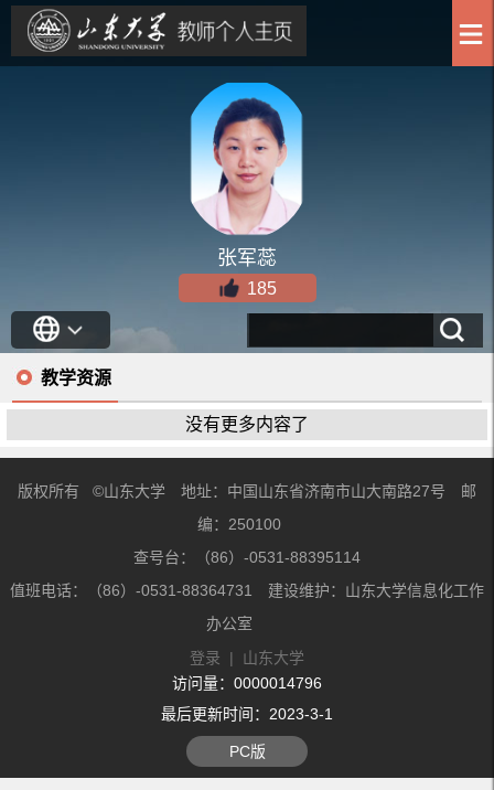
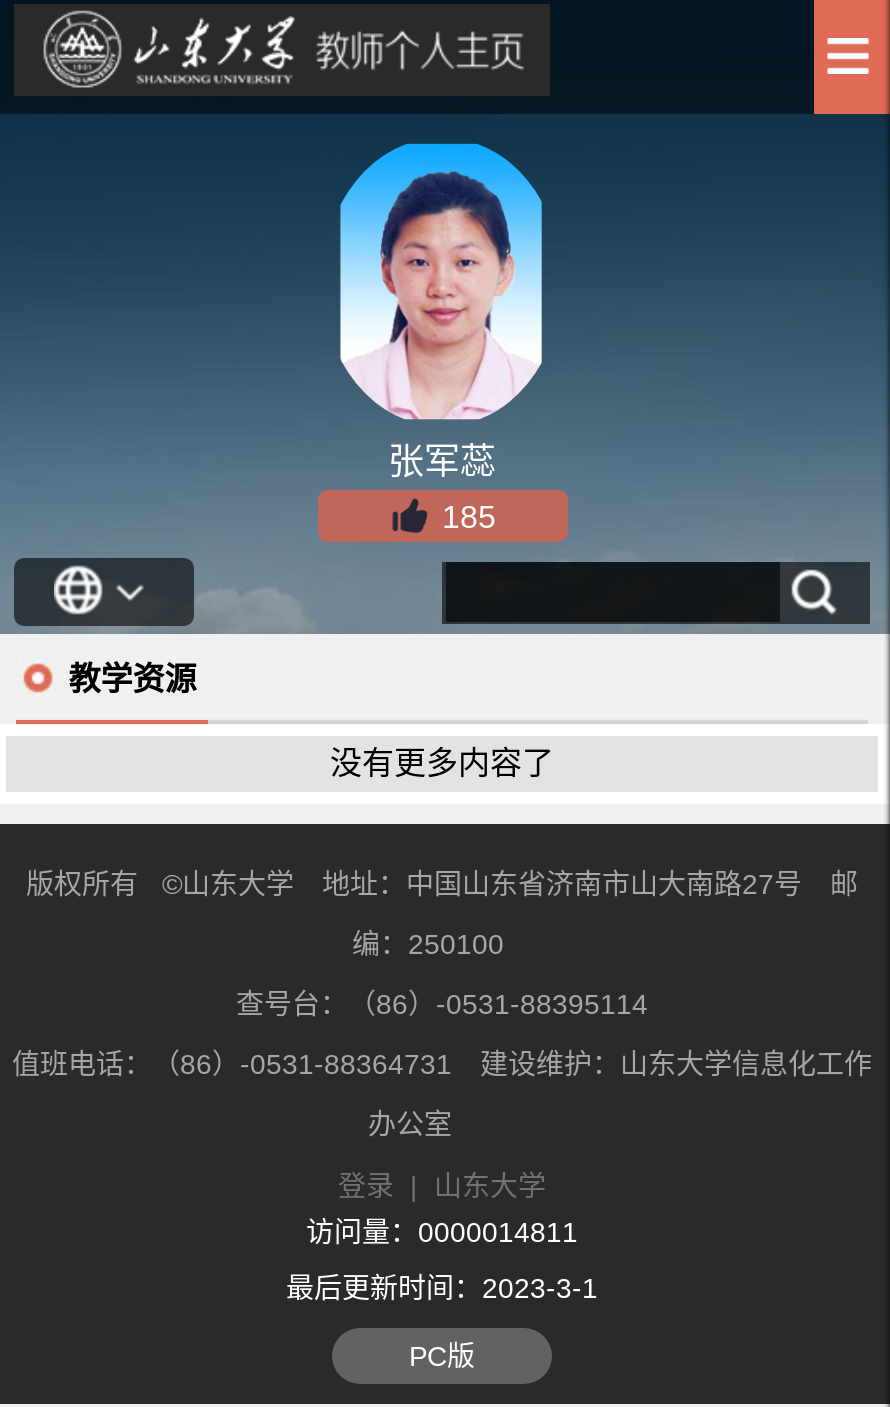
- 访问量：0000014796
+ 访问量：0000014811
